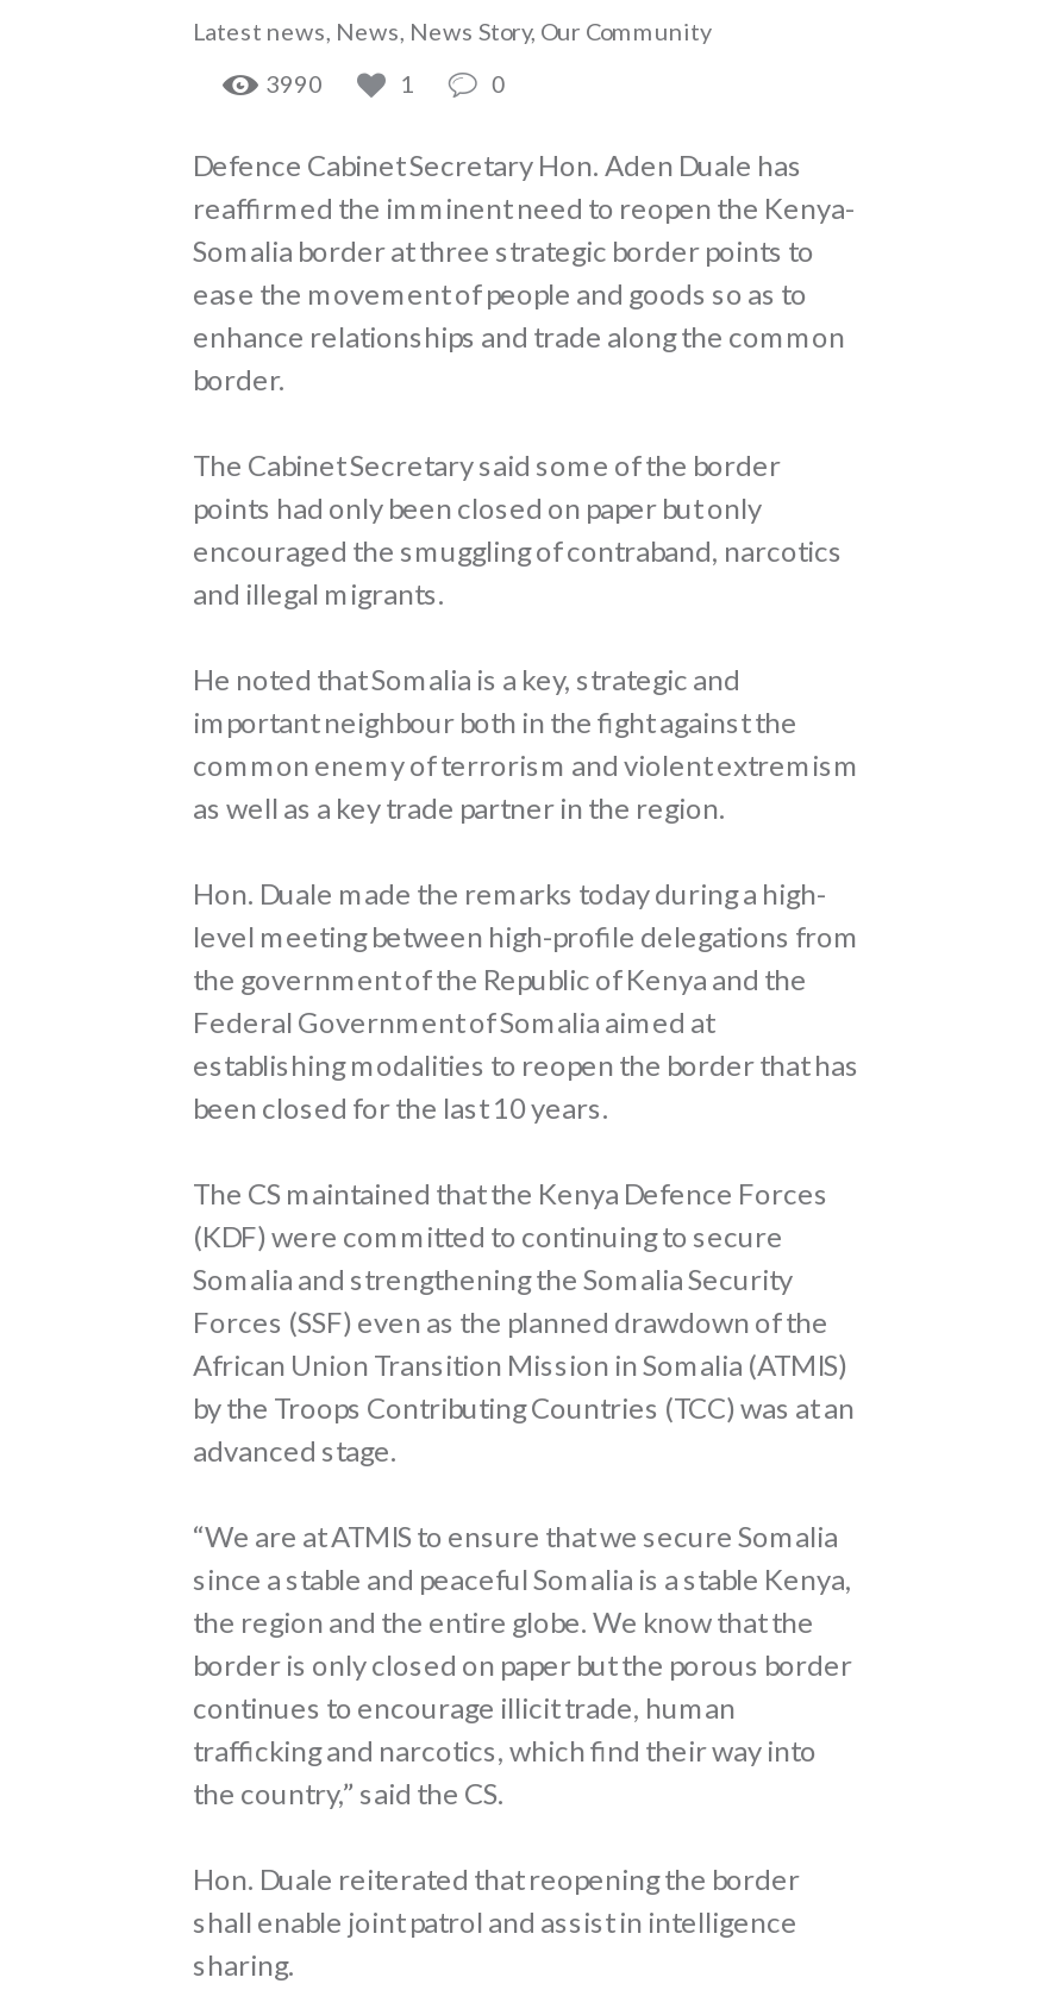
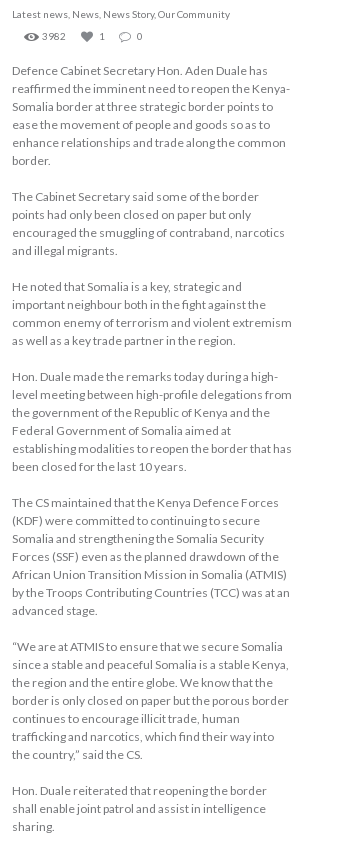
- 3990
+ 3982
